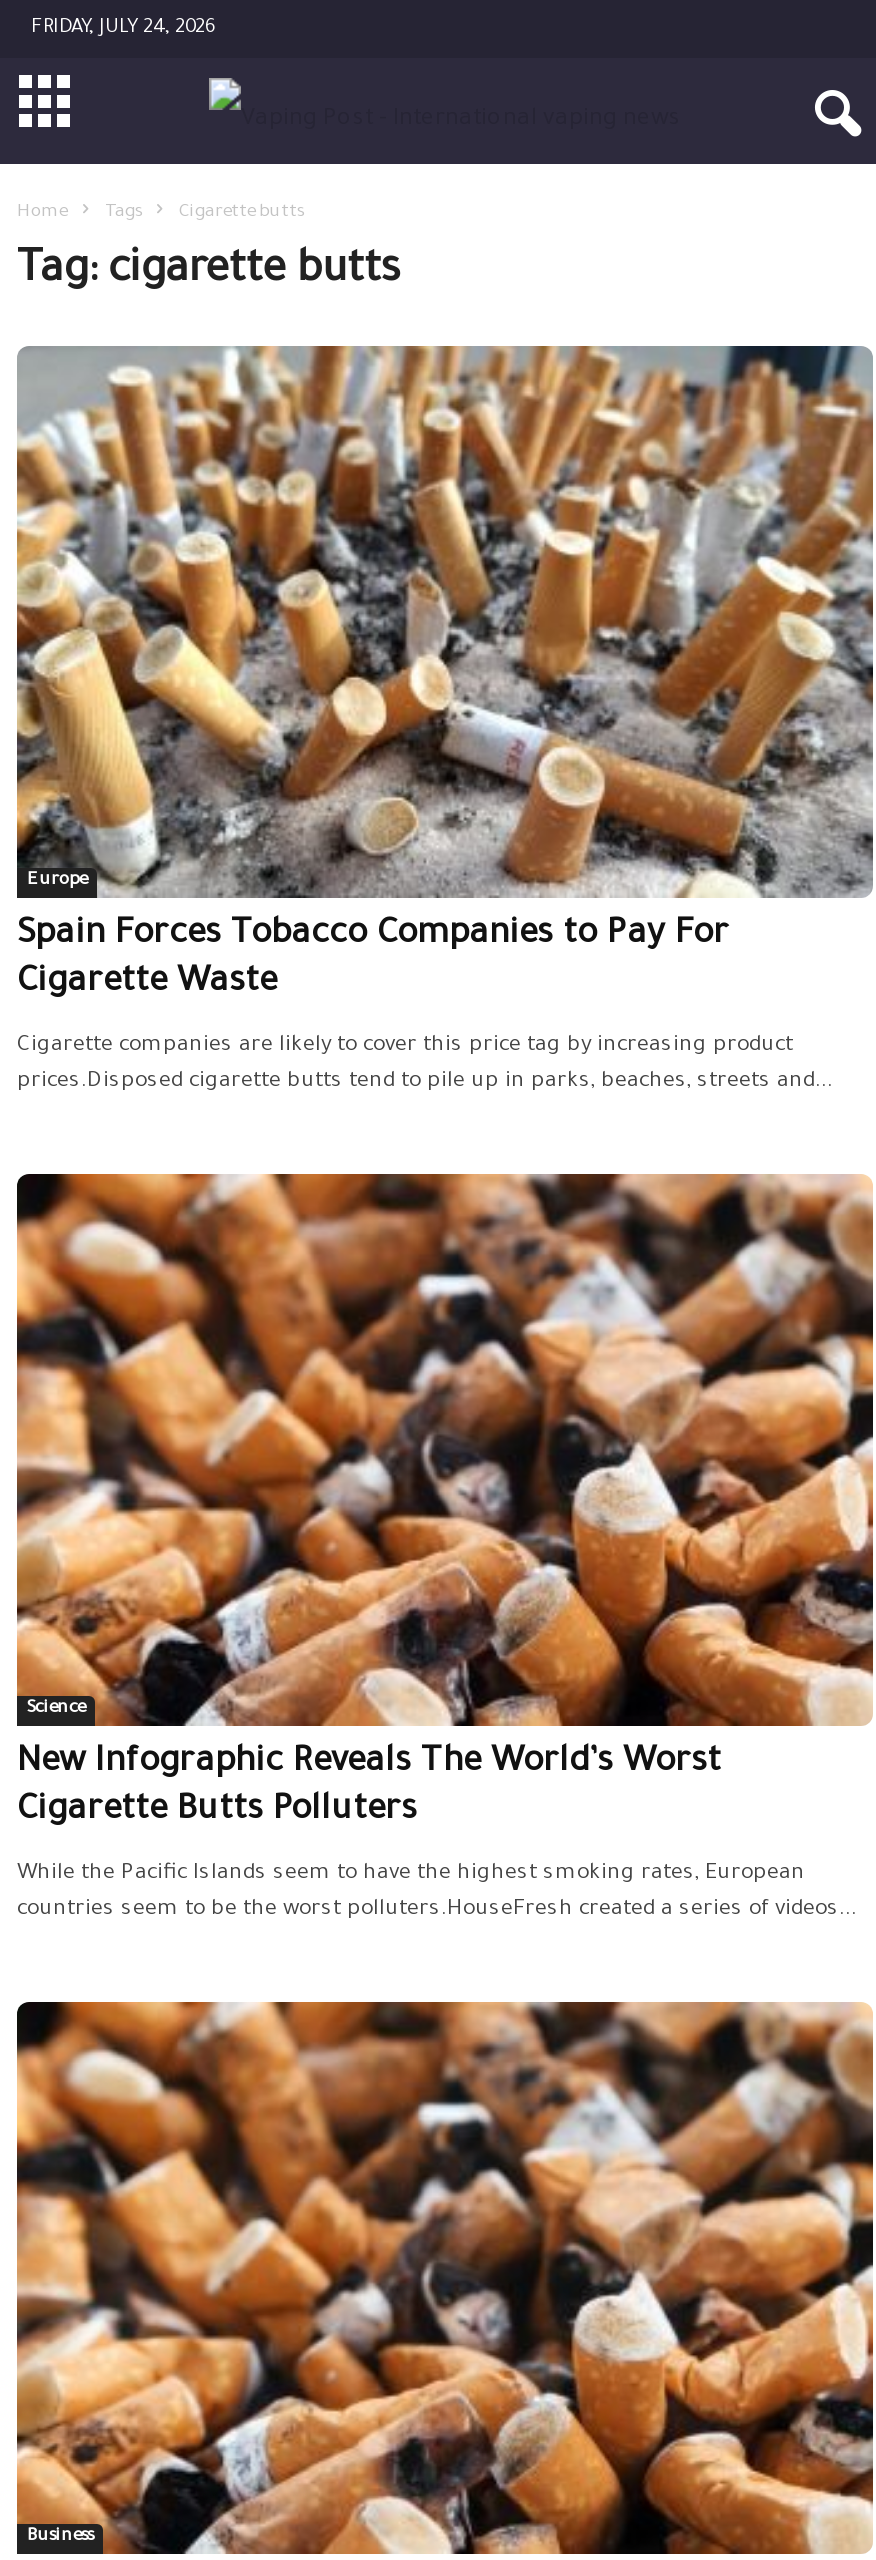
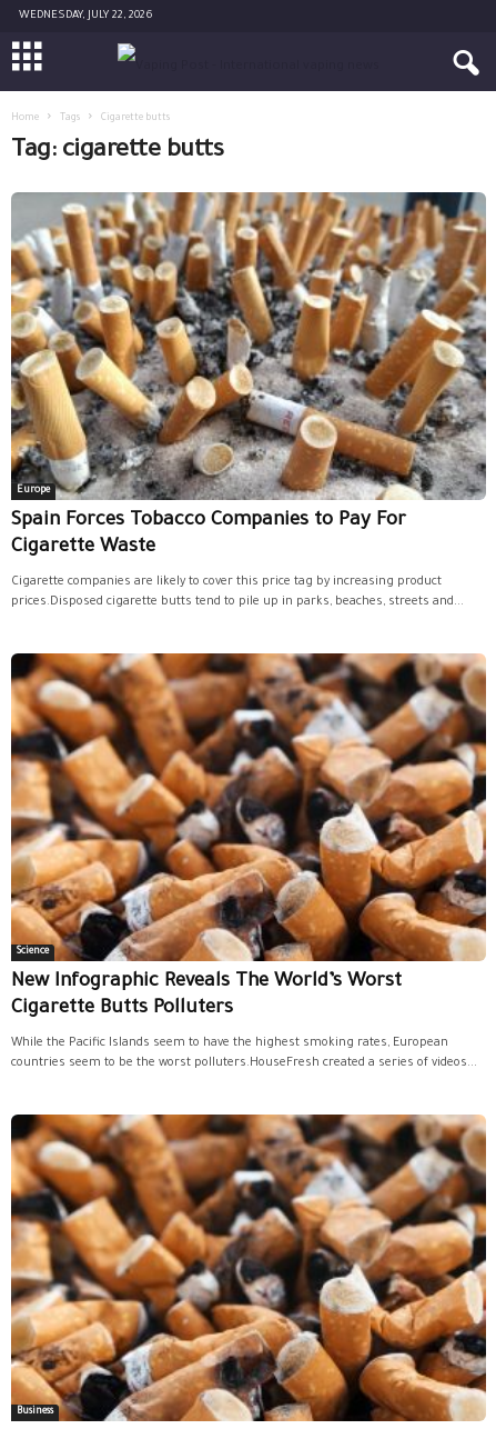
- FRIDAY, JULY 24, 2026
+ WEDNESDAY, JULY 22, 2026
